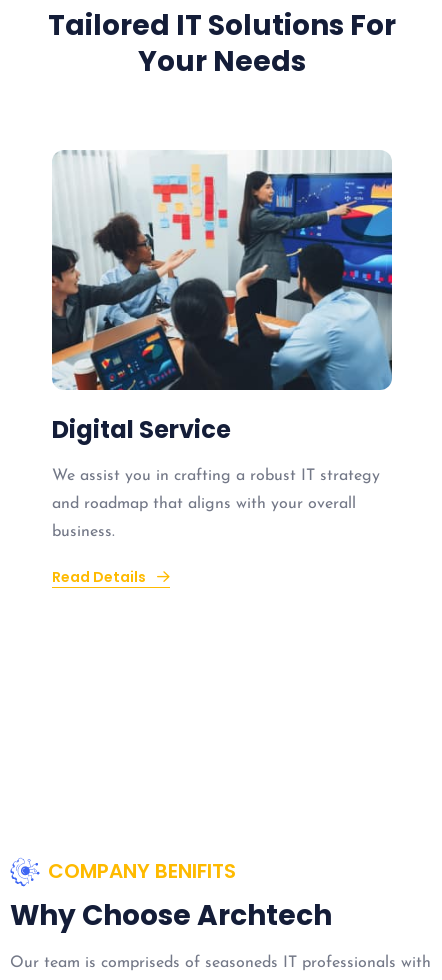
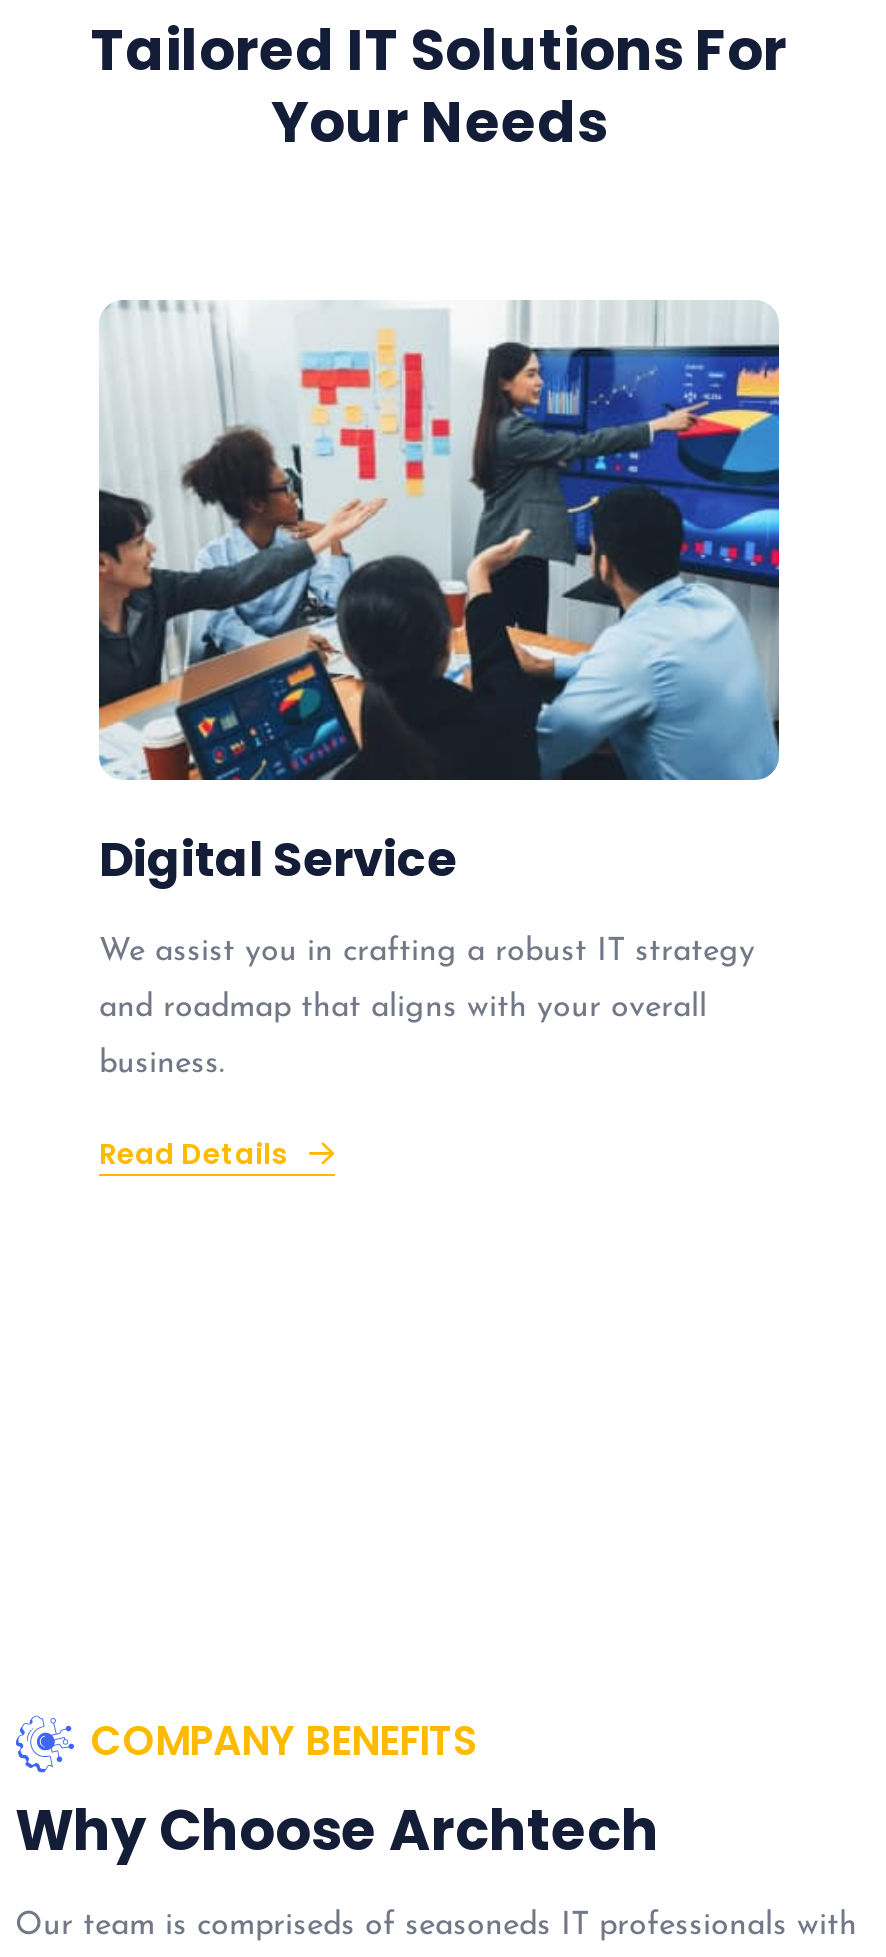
- COMPANY BENIFITS
+ COMPANY BENEFITS
